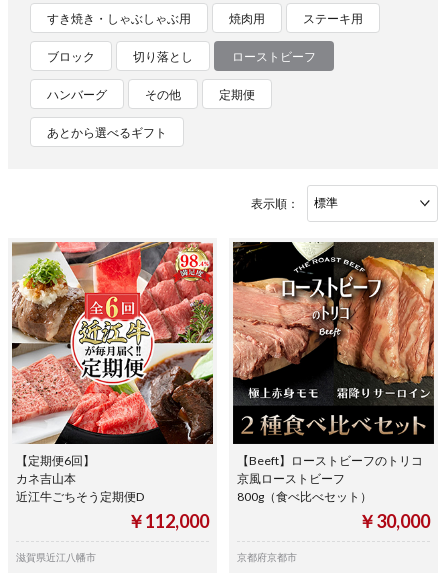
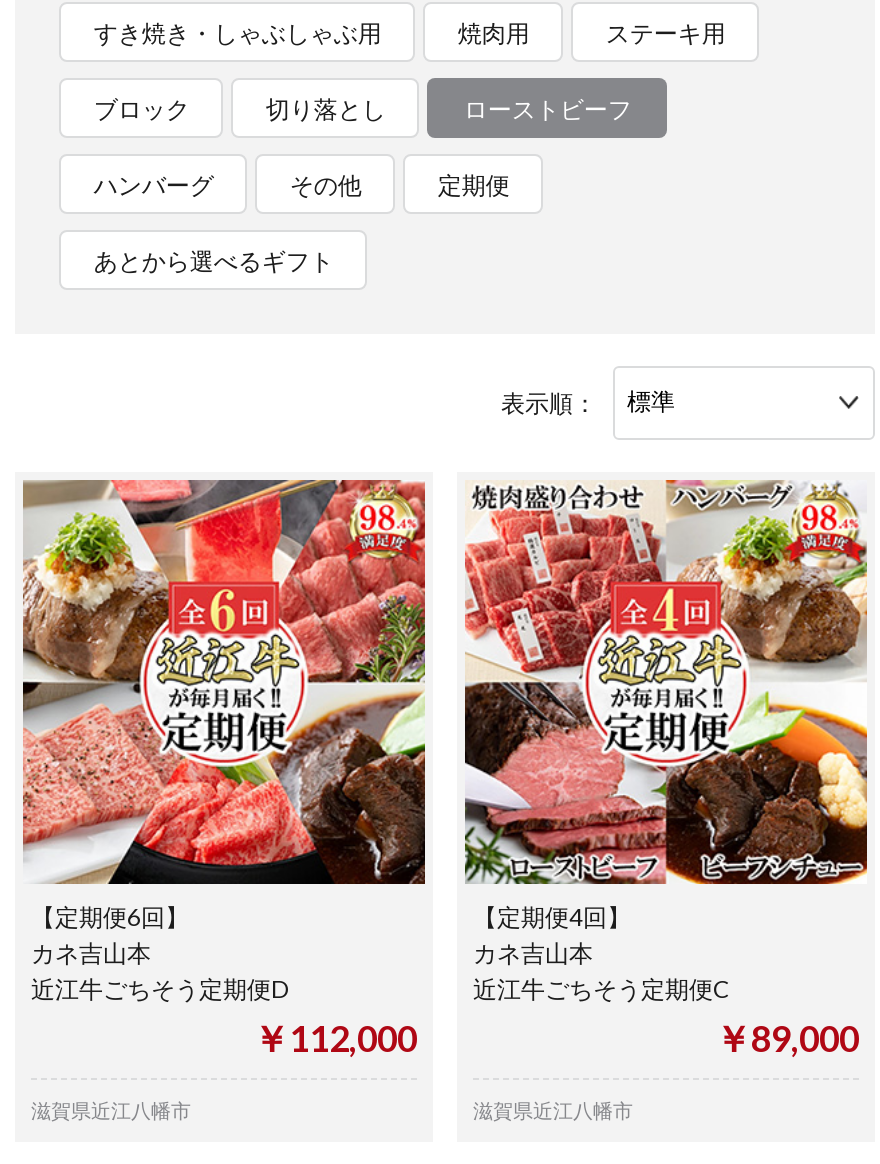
- [image]
- 【Beeft】ローストビーフのトリコ
- 京風ローストビーフ
- 800g（食べ比べセット）
- ￥30,000
+ [image]
+ 【定期便4回】
+ カネ吉山本
+ 近江牛ごちそう定期便C
+ ￥89,000

- 京都府京都市
+ 滋賀県近江八幡市
